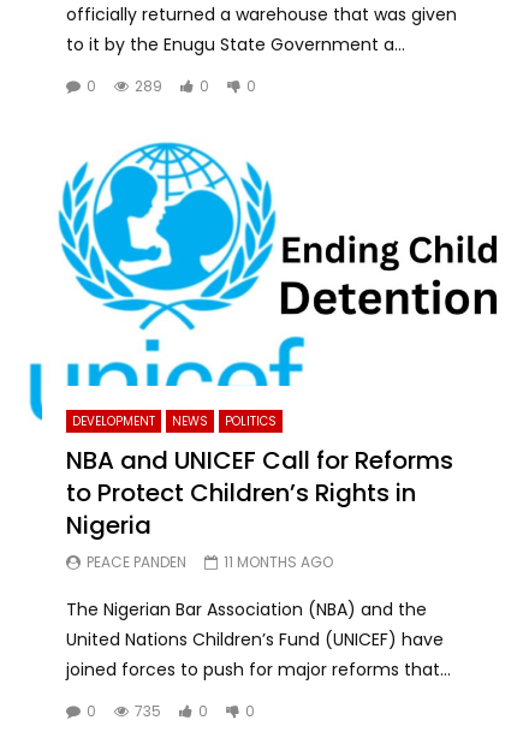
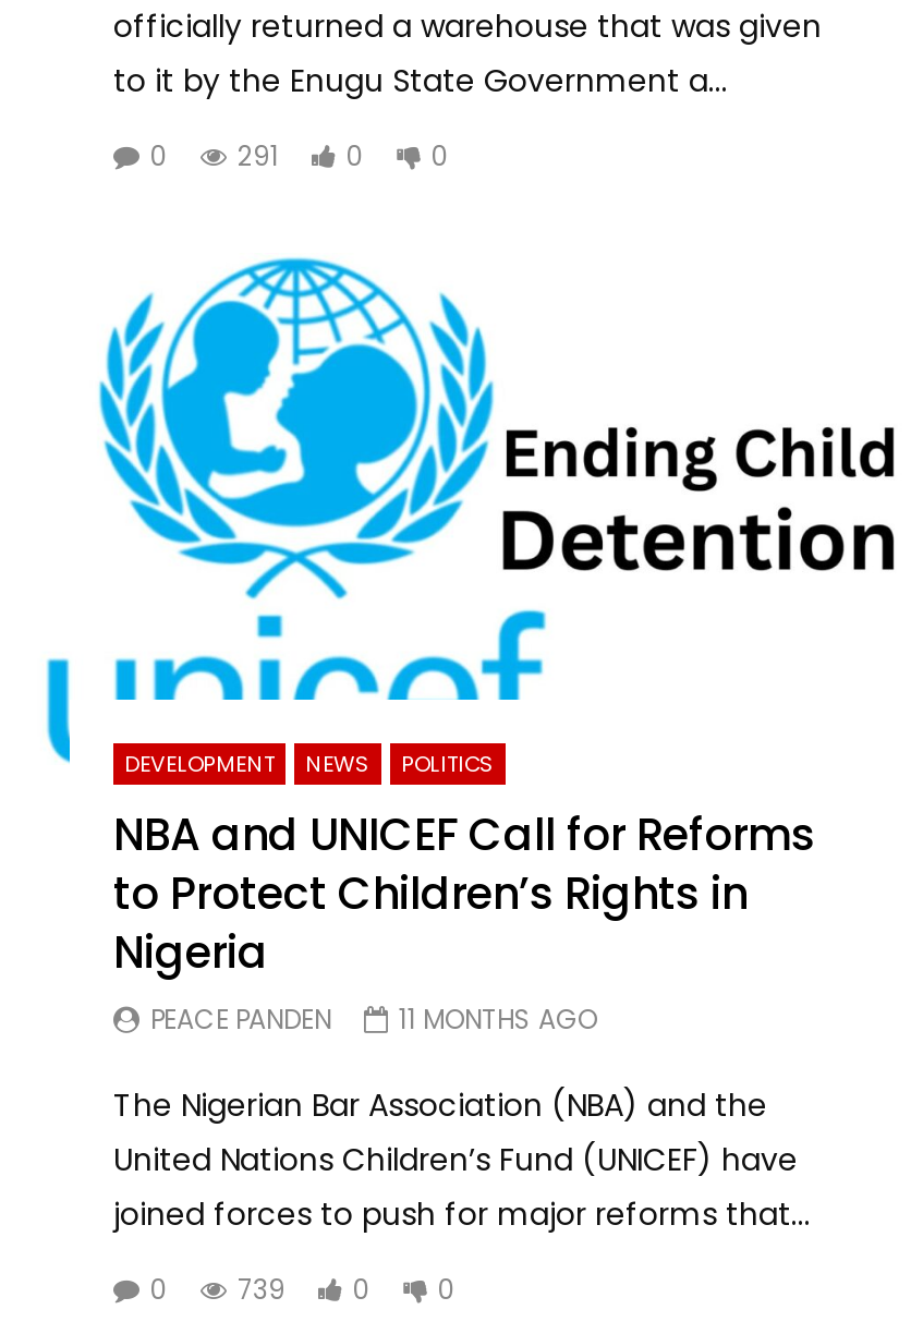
- 0 289 0 0
+ 0 291 0 0

- 0 735 0 0
+ 0 739 0 0
